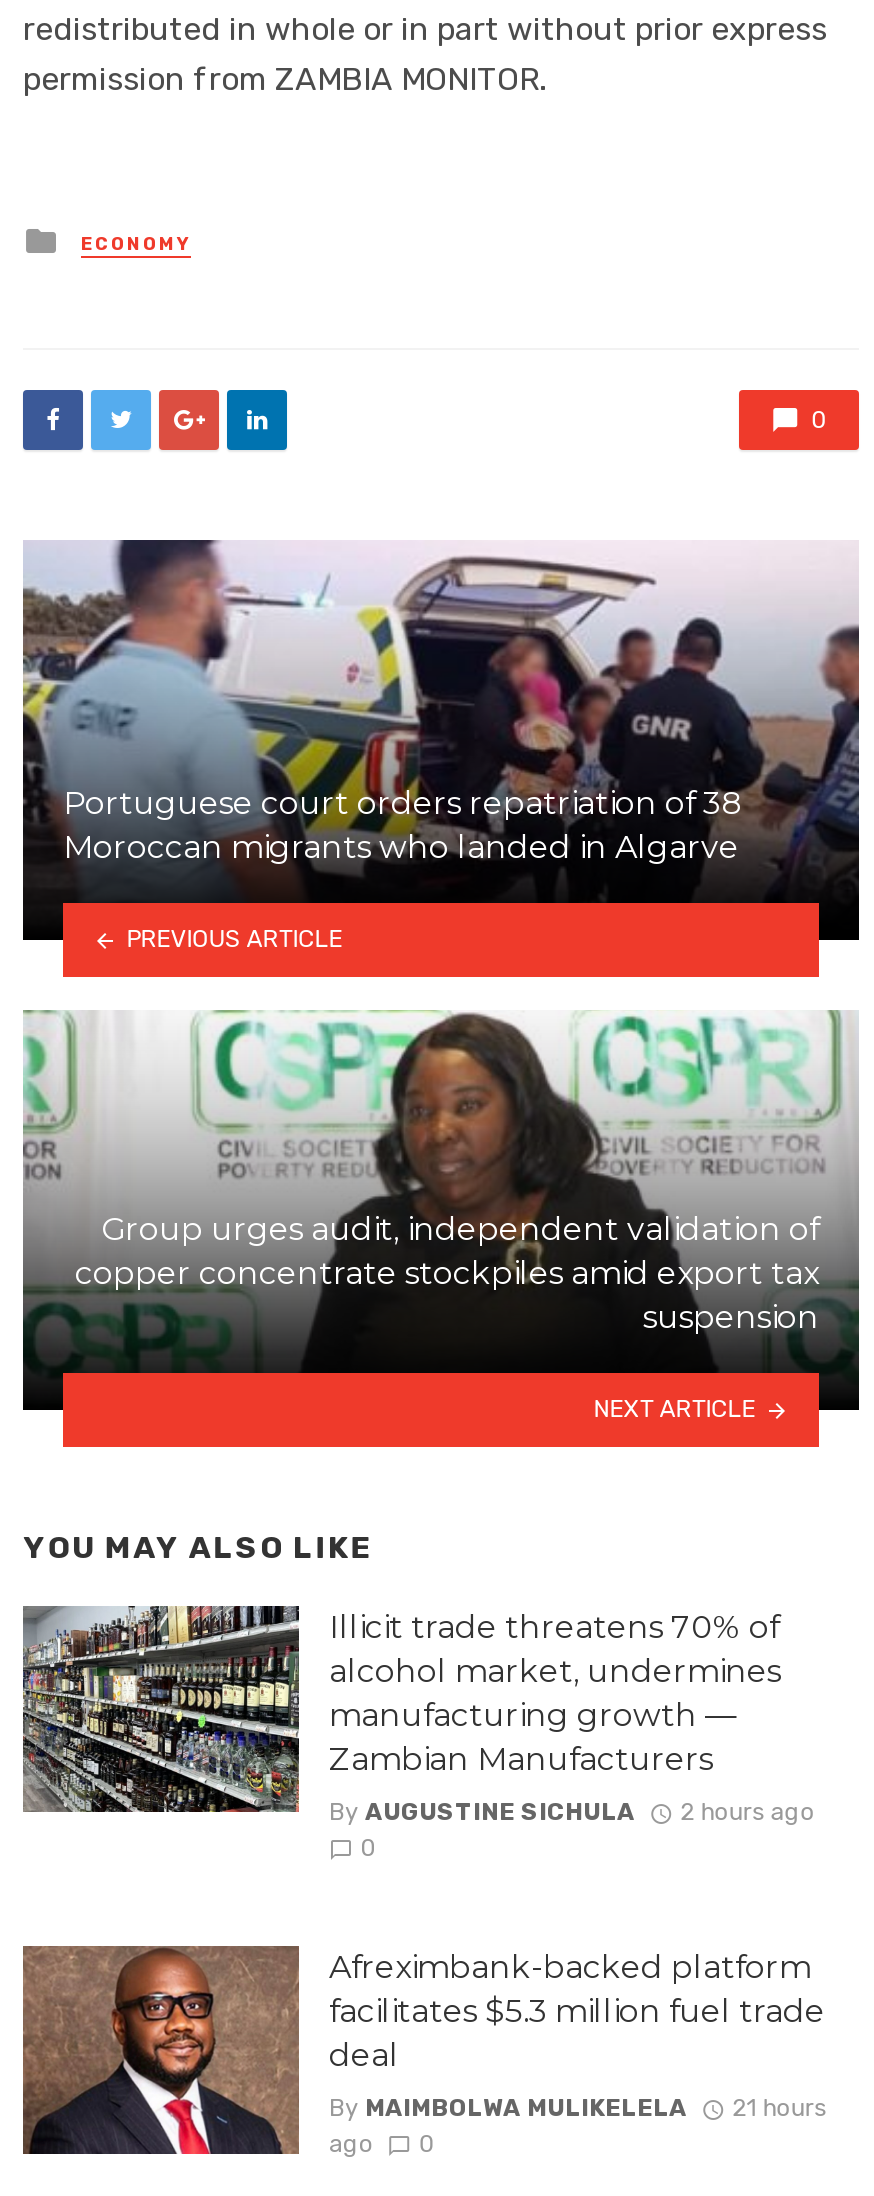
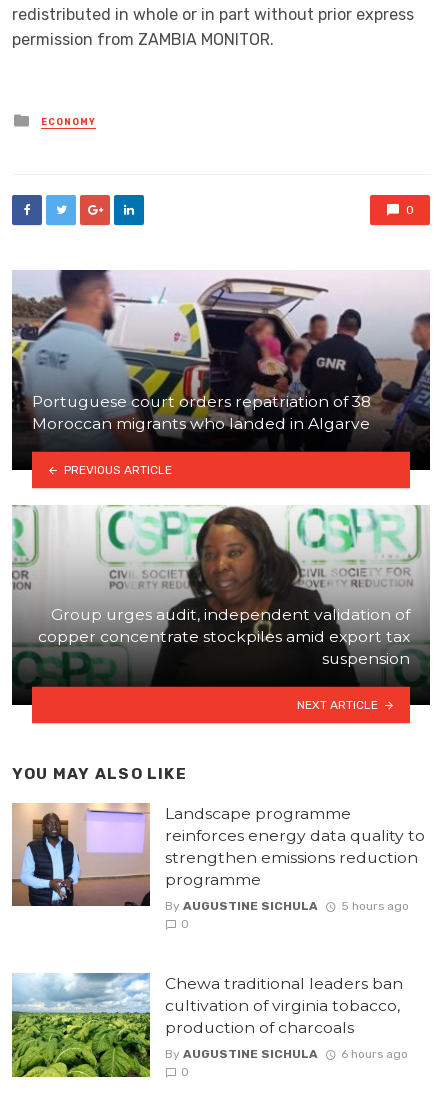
- [image]
- Illicit trade threatens 70% of
- alcohol market, undermines
- manufacturing growth —
- Zambian Manufacturers
+ [image]
+ Landscape programme
+ reinforces energy data quality to
+ strengthen emissions reduction
+ programme

- By AUGUSTINE SICHULA 2 hours ago
+ By AUGUSTINE SICHULA 5 hours ago

- [image]
- Afreximbank-backed platform
- facilitates $5.3 million fuel trade
- deal
+ [image]
+ Chewa traditional leaders ban
+ cultivation of virginia tobacco,
+ production of charcoals

- By MAIMBOLWA MULIKELELA
- 21 hours
- ago
+ By AUGUSTINE SICHULA
+ 6 hours ago
